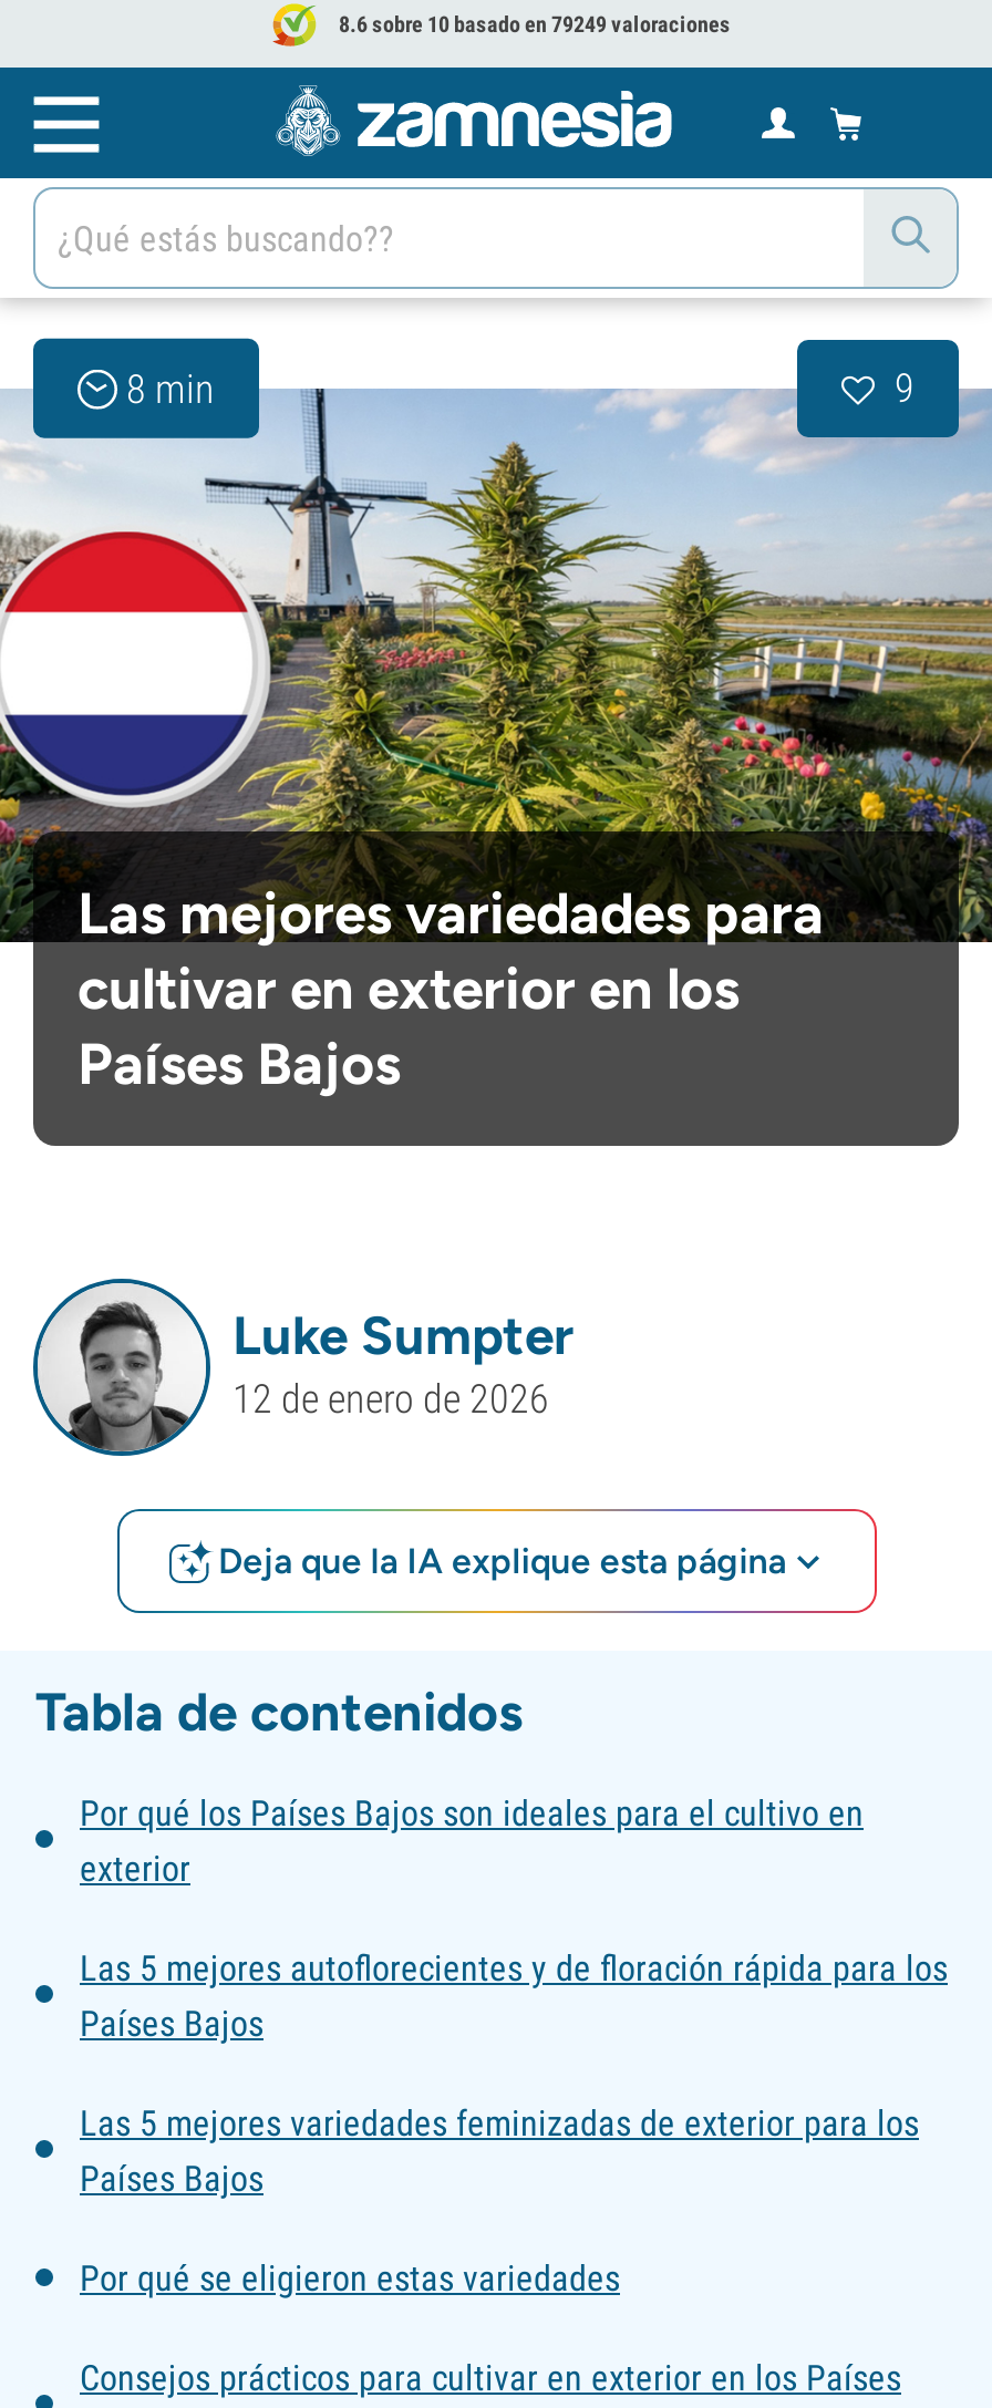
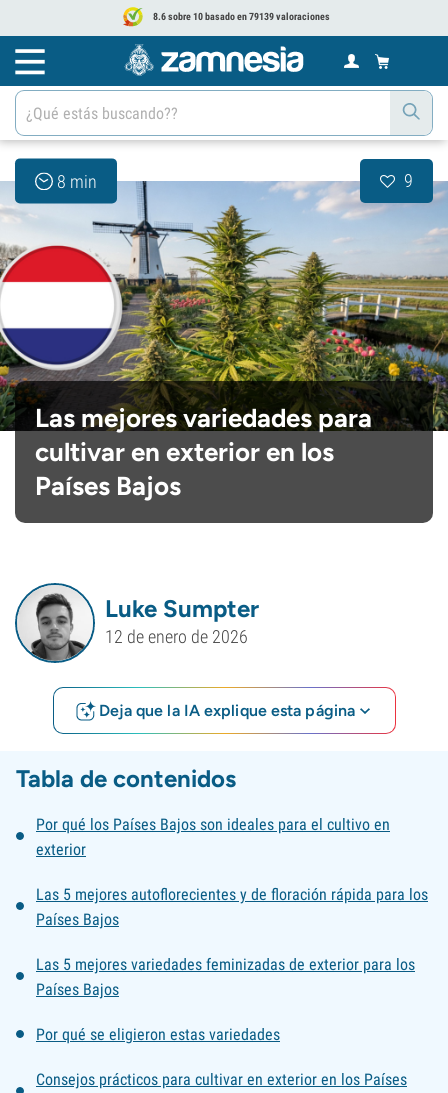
- 8.6 sobre 10 basado en 79249 valoraciones
+ 8.6 sobre 10 basado en 79139 valoraciones
